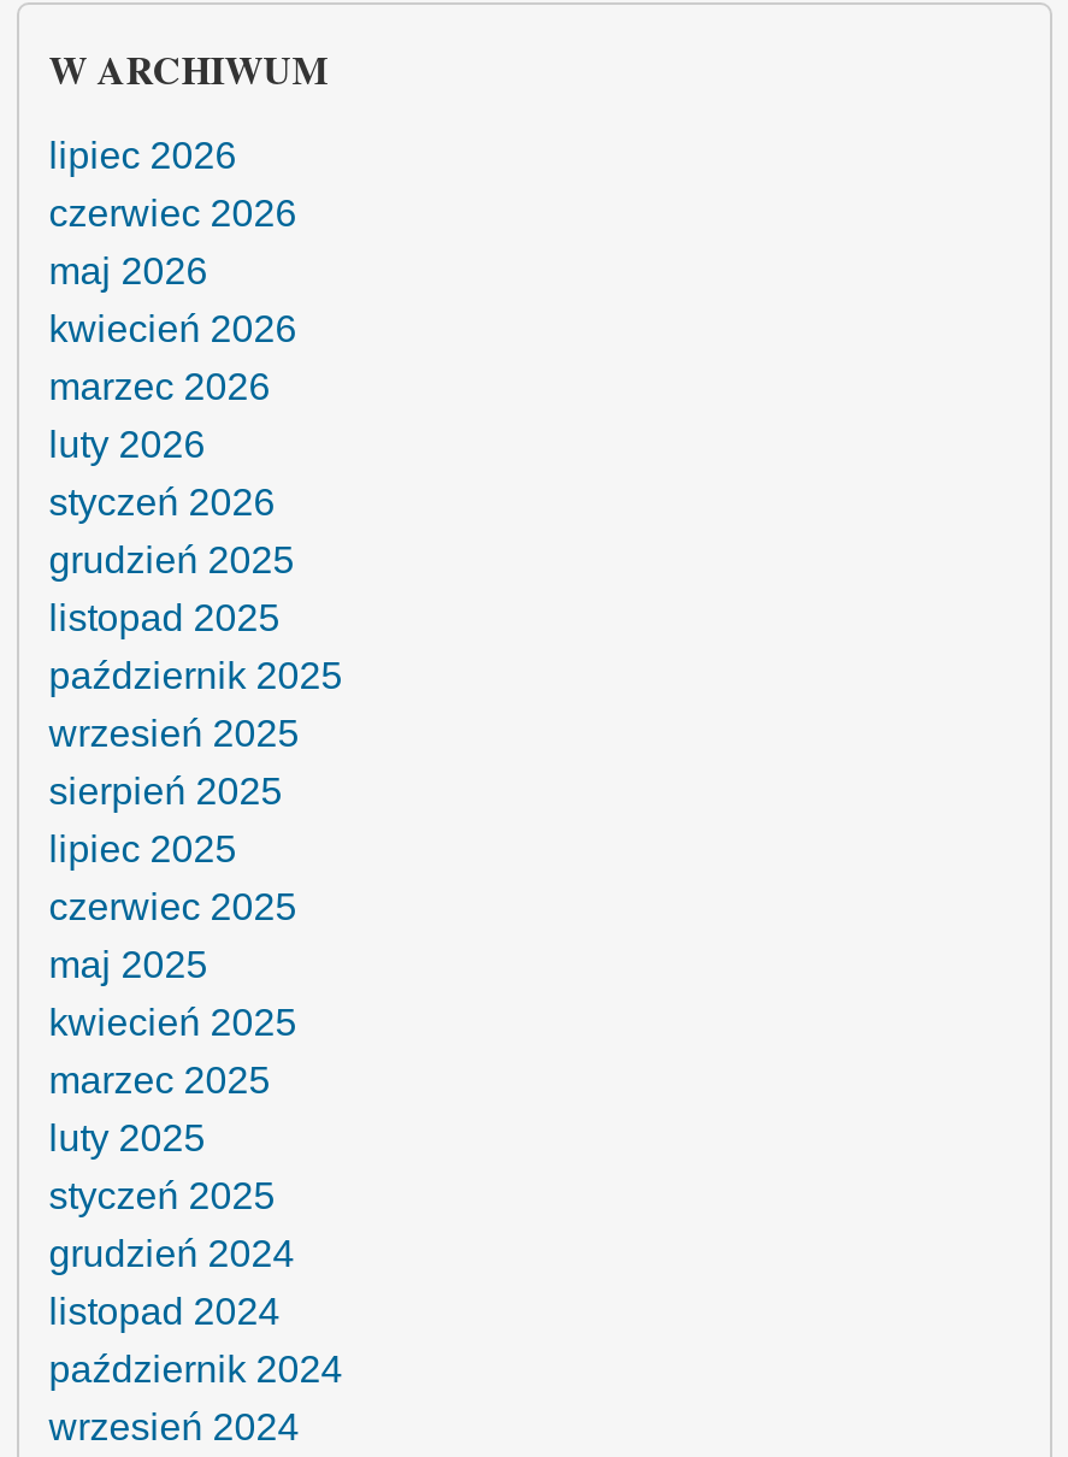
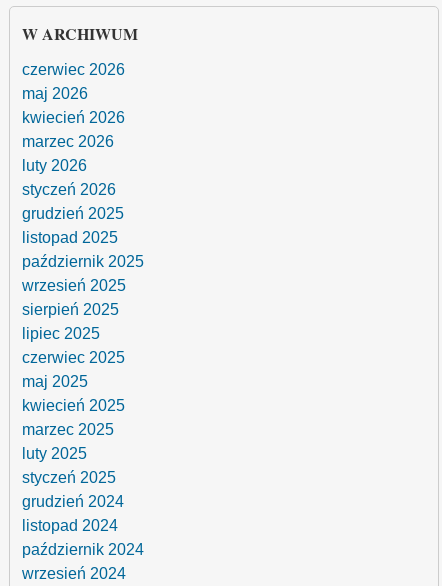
- lipiec 2026
